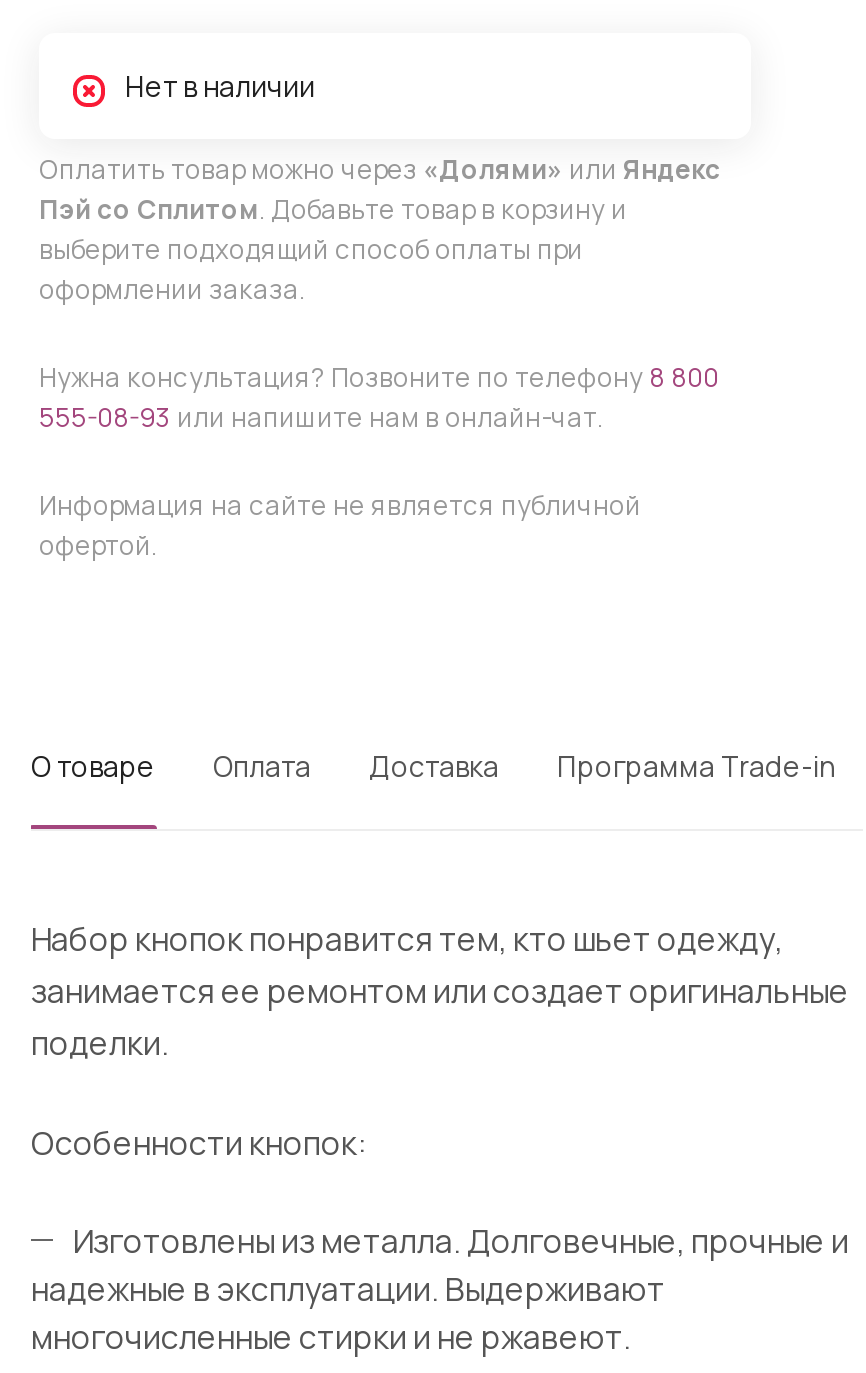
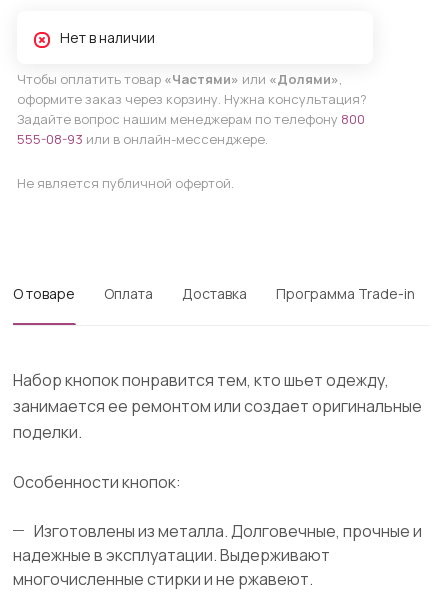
- Оплатить товар можно через «Долями» или Яндекс
- Пэй со Сплитом. Добавьте товар в корзину и
- выберите подходящий способ оплаты при
- оформлении заказа.
- Нужна консультация? Позвоните по телефону 8 800
- 555-08-93 или напишите нам в онлайн-чат.
- Информация на сайте не является публичной
- офертой.
+ Чтобы оплатить товар «Частями» или «Долями»,
+ оформите заказ через корзину. Нужна консультация?
+ Задайте вопрос нашим менеджерам по телефону 800
+ 555-08-93 или в онлайн-мессенджере.
+ Не является публичной офертой.
